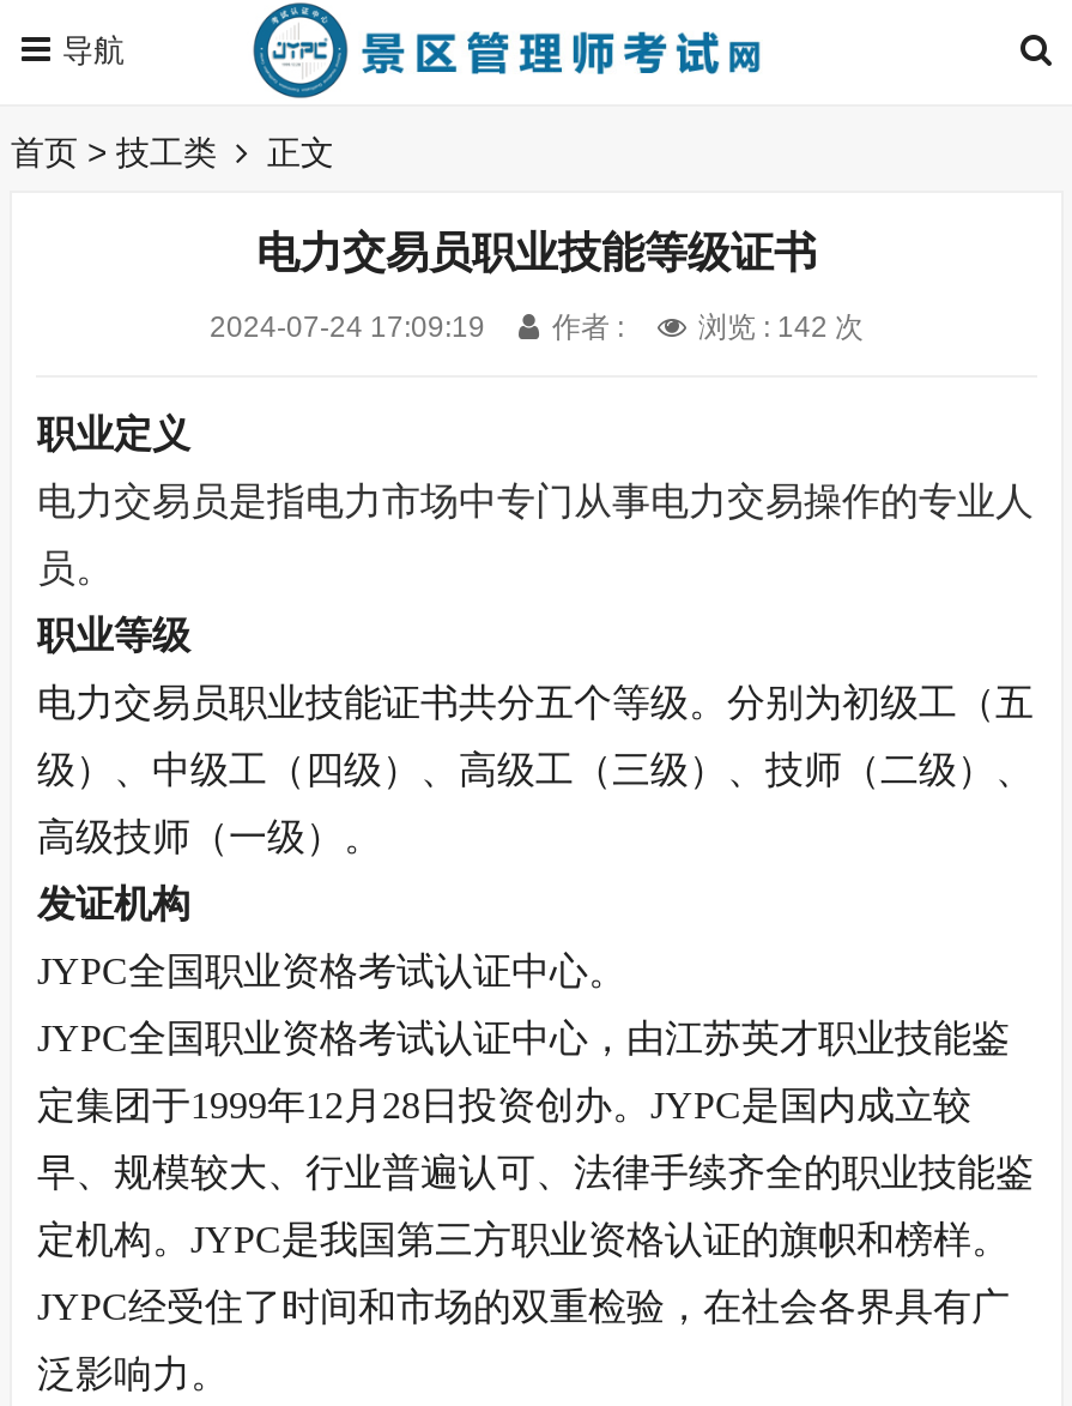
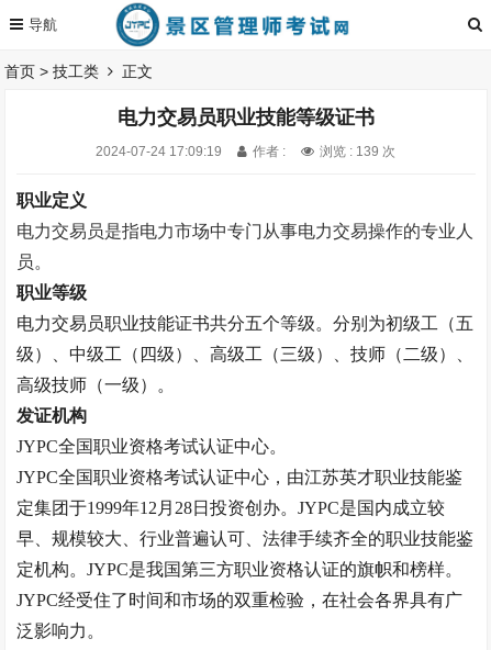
- 浏览 : 142 次
+ 浏览 : 139 次
